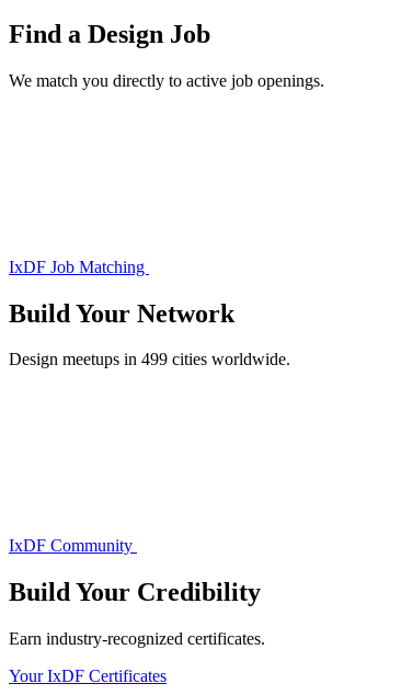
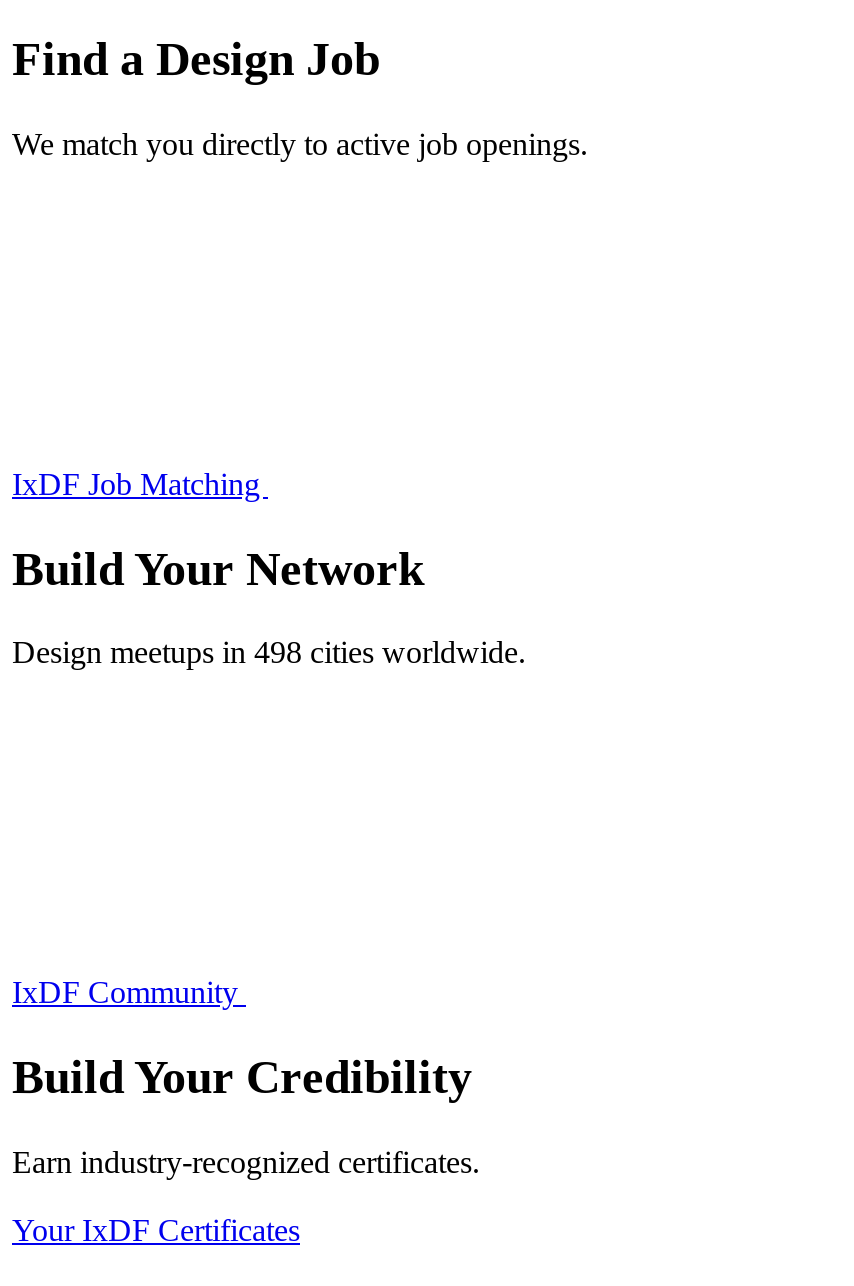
- Design meetups in 499 cities worldwide.
+ Design meetups in 498 cities worldwide.
